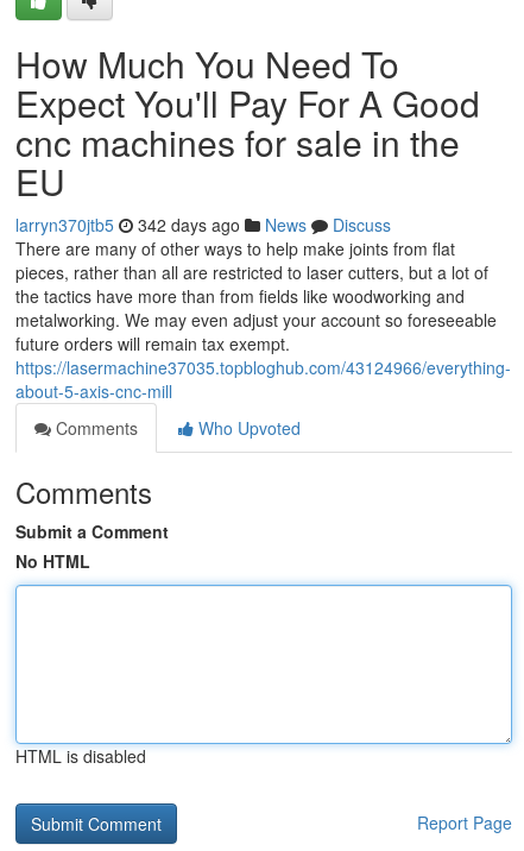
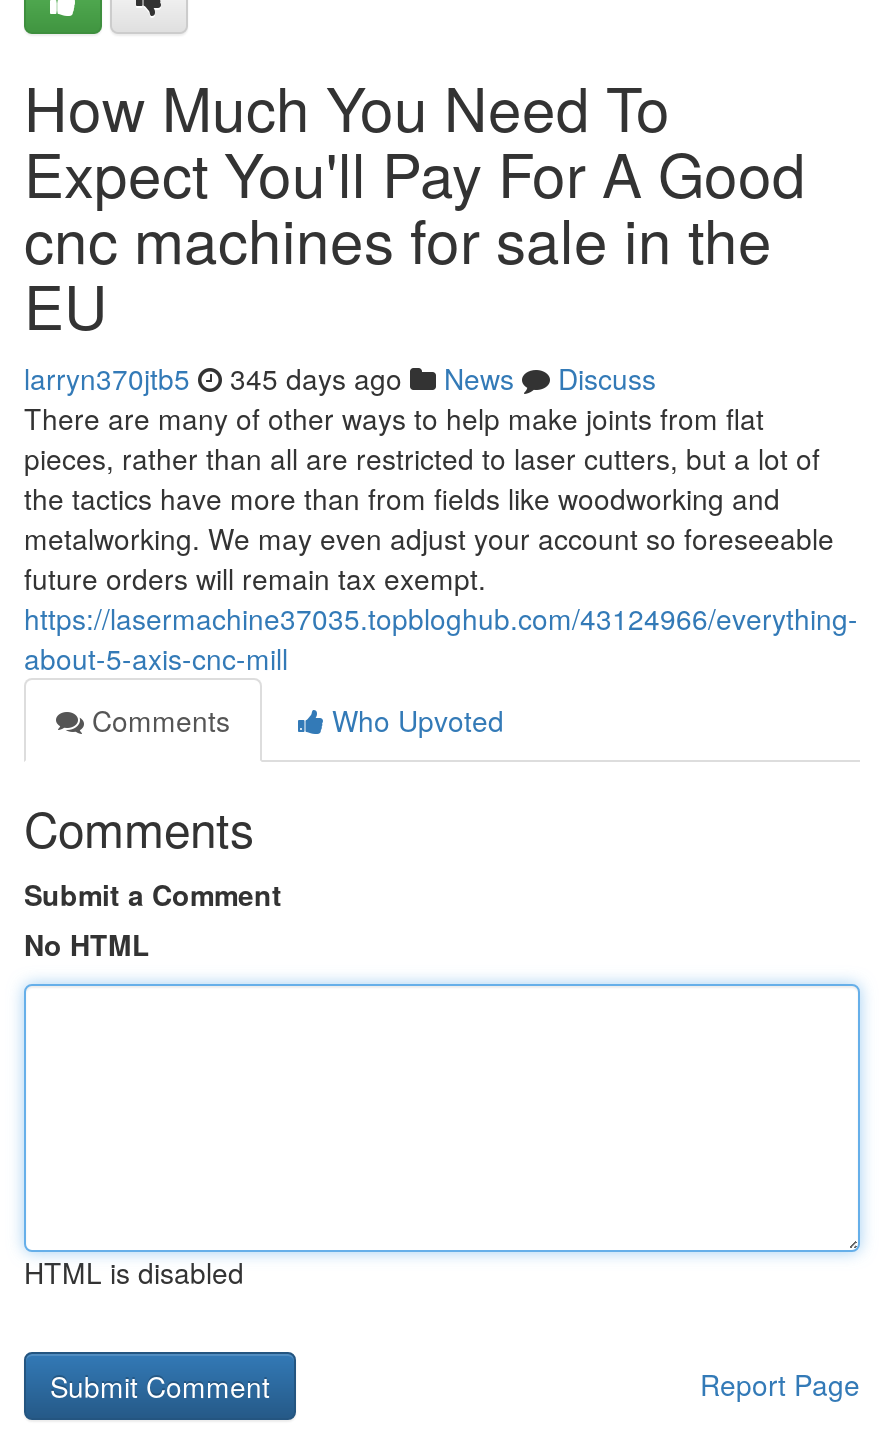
- larryn370jtb5 342 days ago News Discuss
+ larryn370jtb5 345 days ago News Discuss
